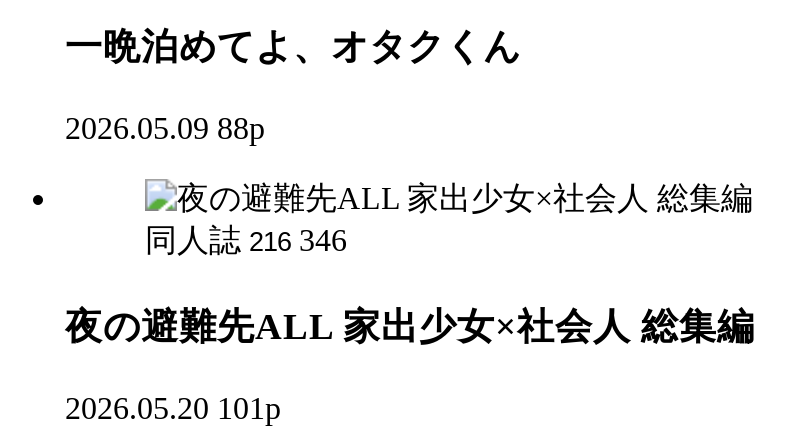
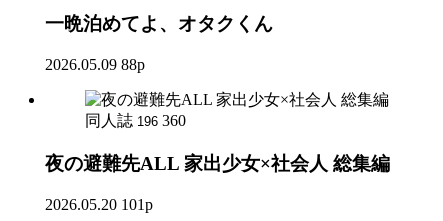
- 同人誌 216 346
+ 同人誌 196 360
